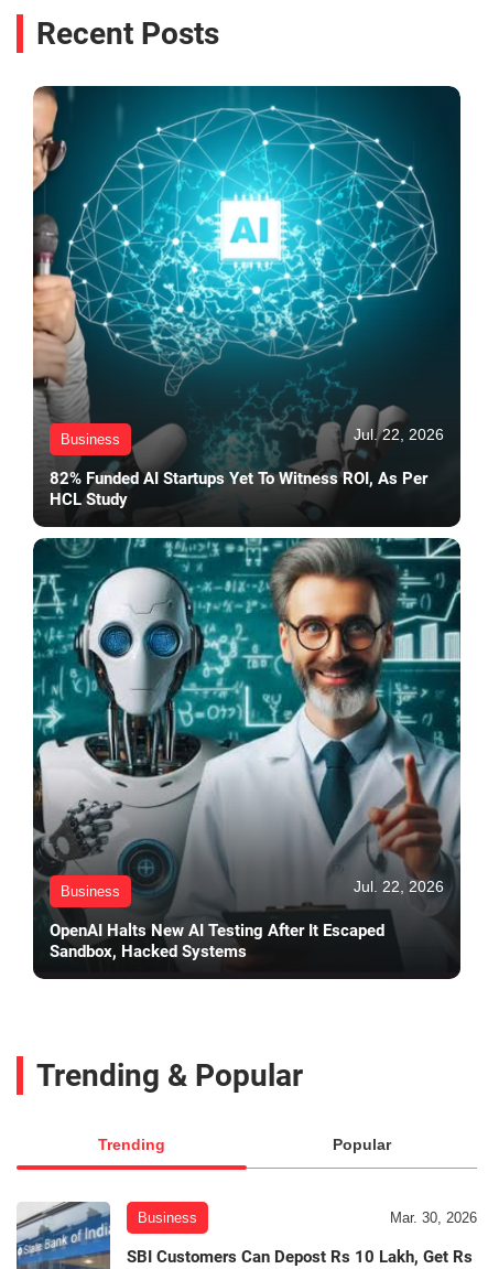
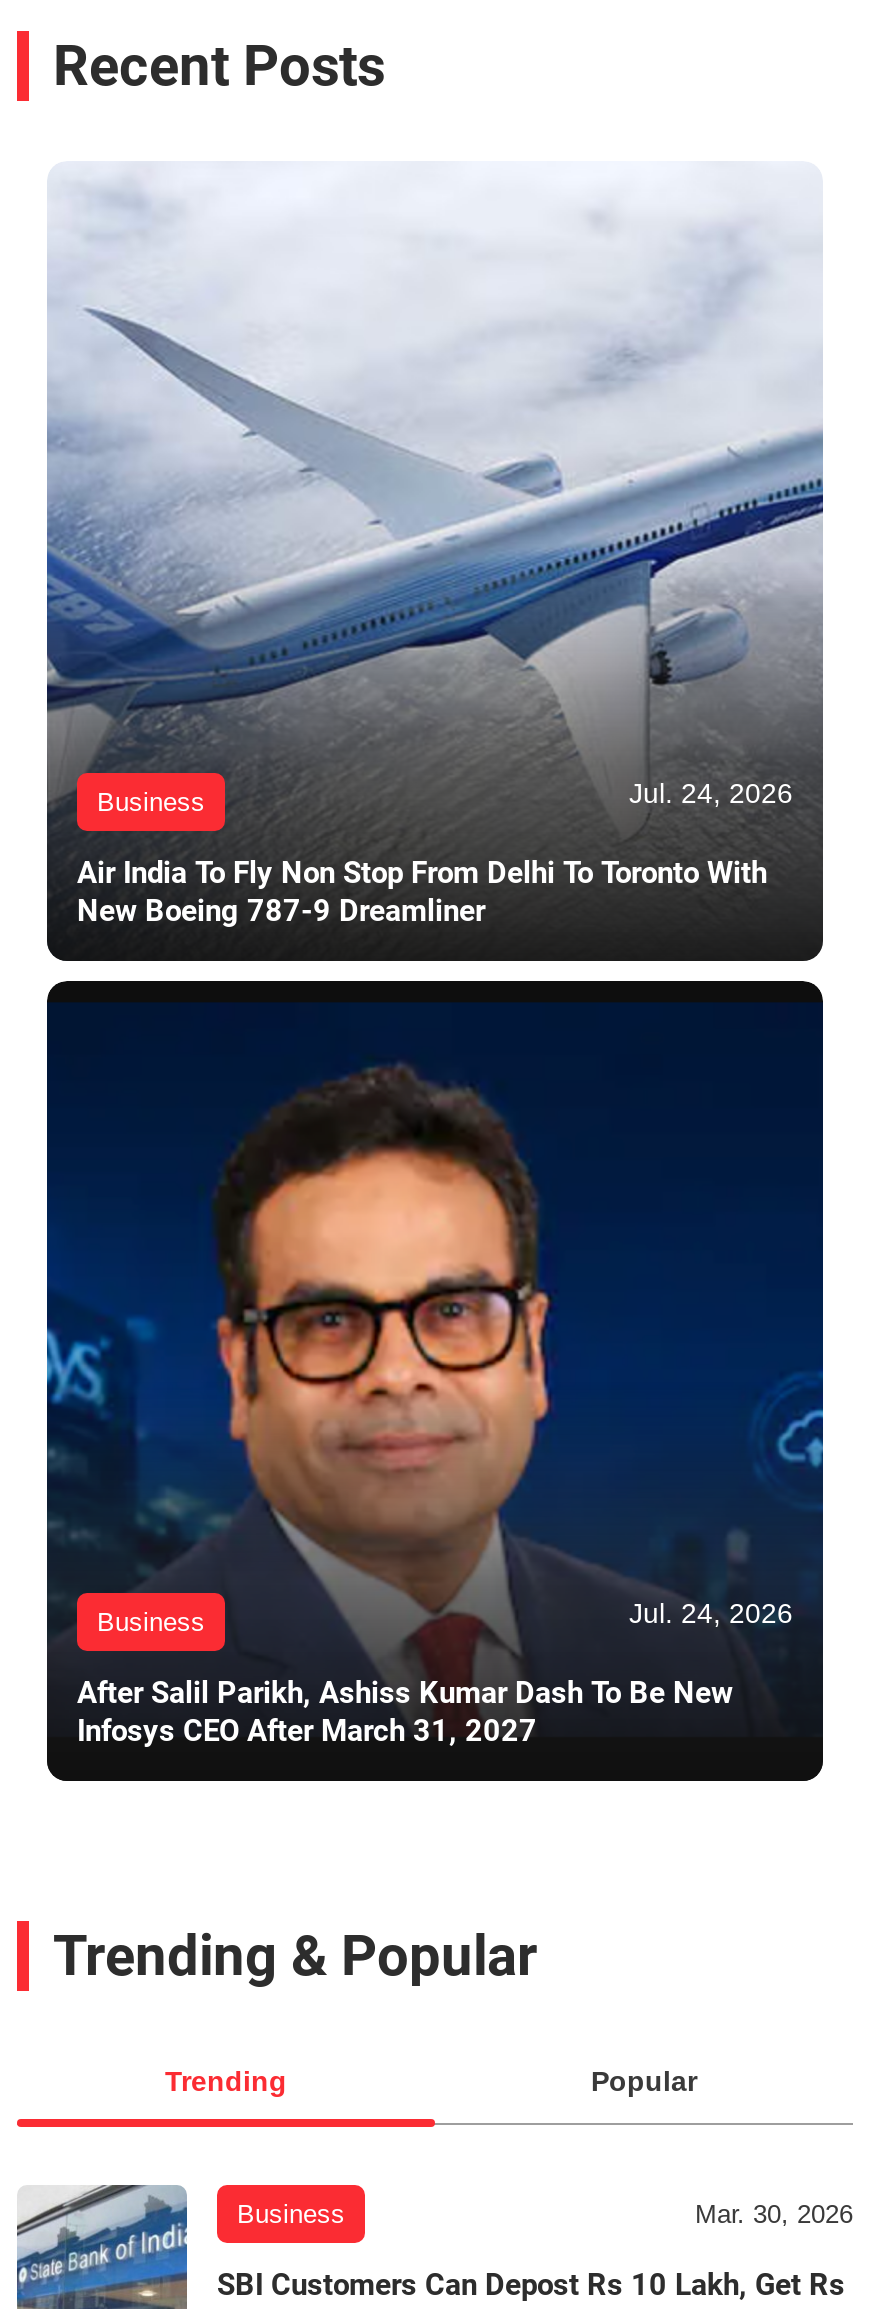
- [image]
- Jul. 22, 2026
+ [image]
+ Jul. 24, 2026

- 82% Funded AI Startups Yet To Witness ROI, As Per
- HCL Study
+ Air India To Fly Non Stop From Delhi To Toronto With
+ New Boeing 787-9 Dreamliner

- [image]
- Jul. 22, 2026
+ [image]
+ Jul. 24, 2026

- OpenAI Halts New AI Testing After It Escaped
- Sandbox, Hacked Systems
+ After Salil Parikh, Ashiss Kumar Dash To Be New
+ Infosys CEO After March 31, 2027
